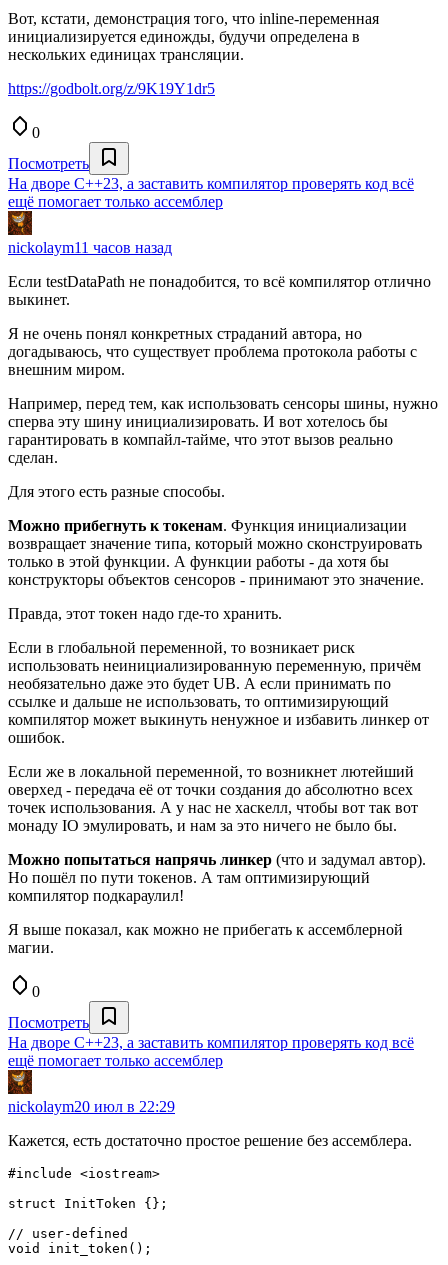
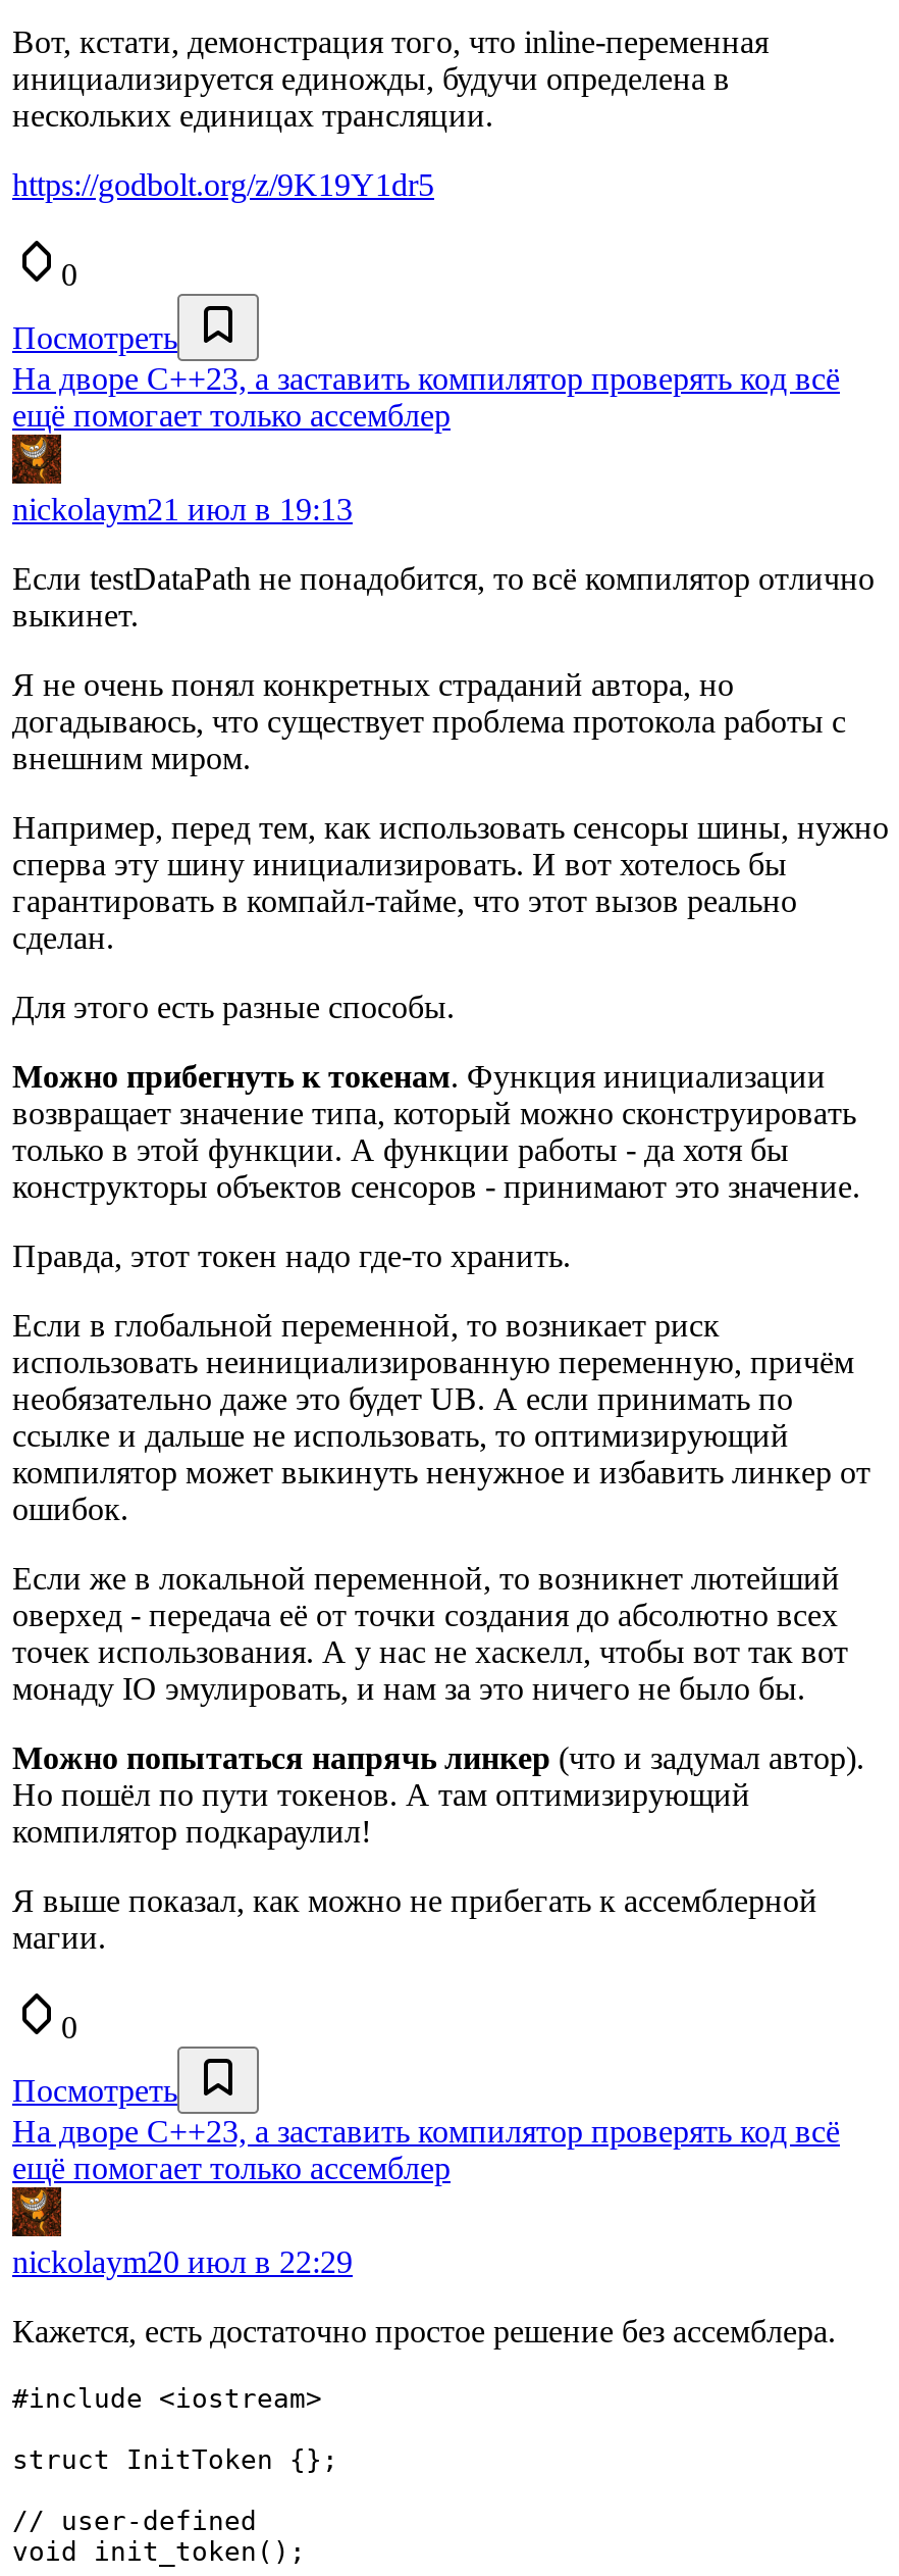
- nickolaym11 часов назад
+ nickolaym21 июл в 19:13
